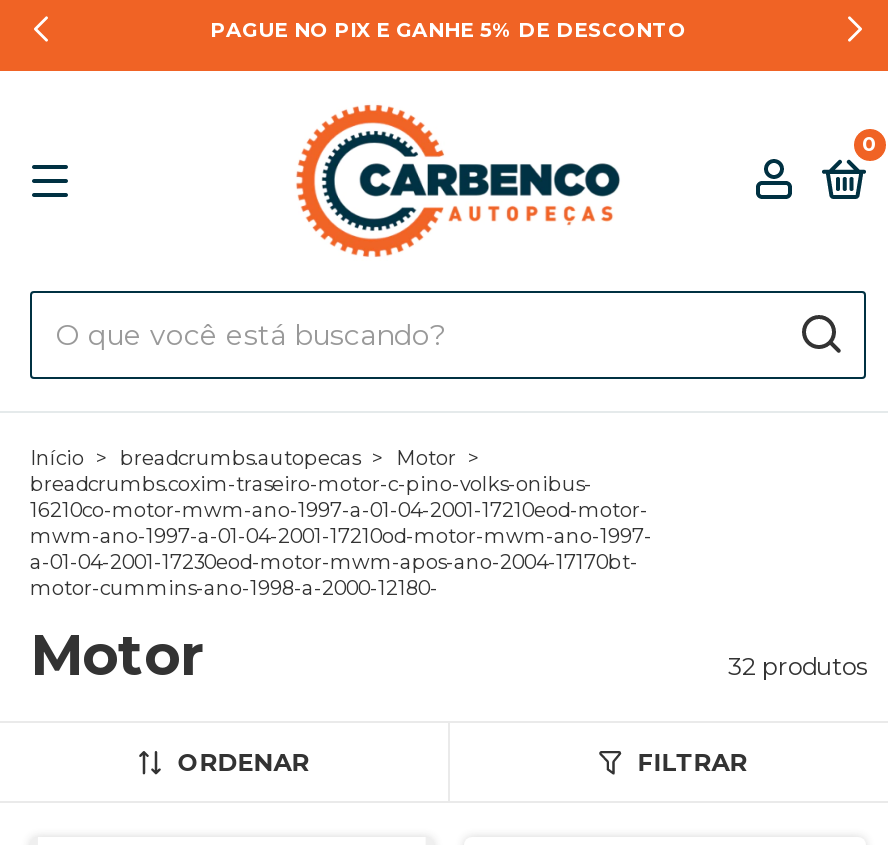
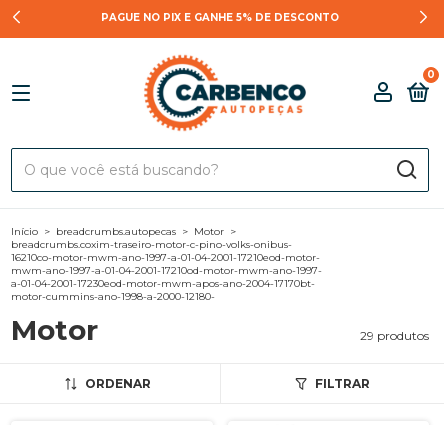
- 32 produtos
+ 29 produtos
